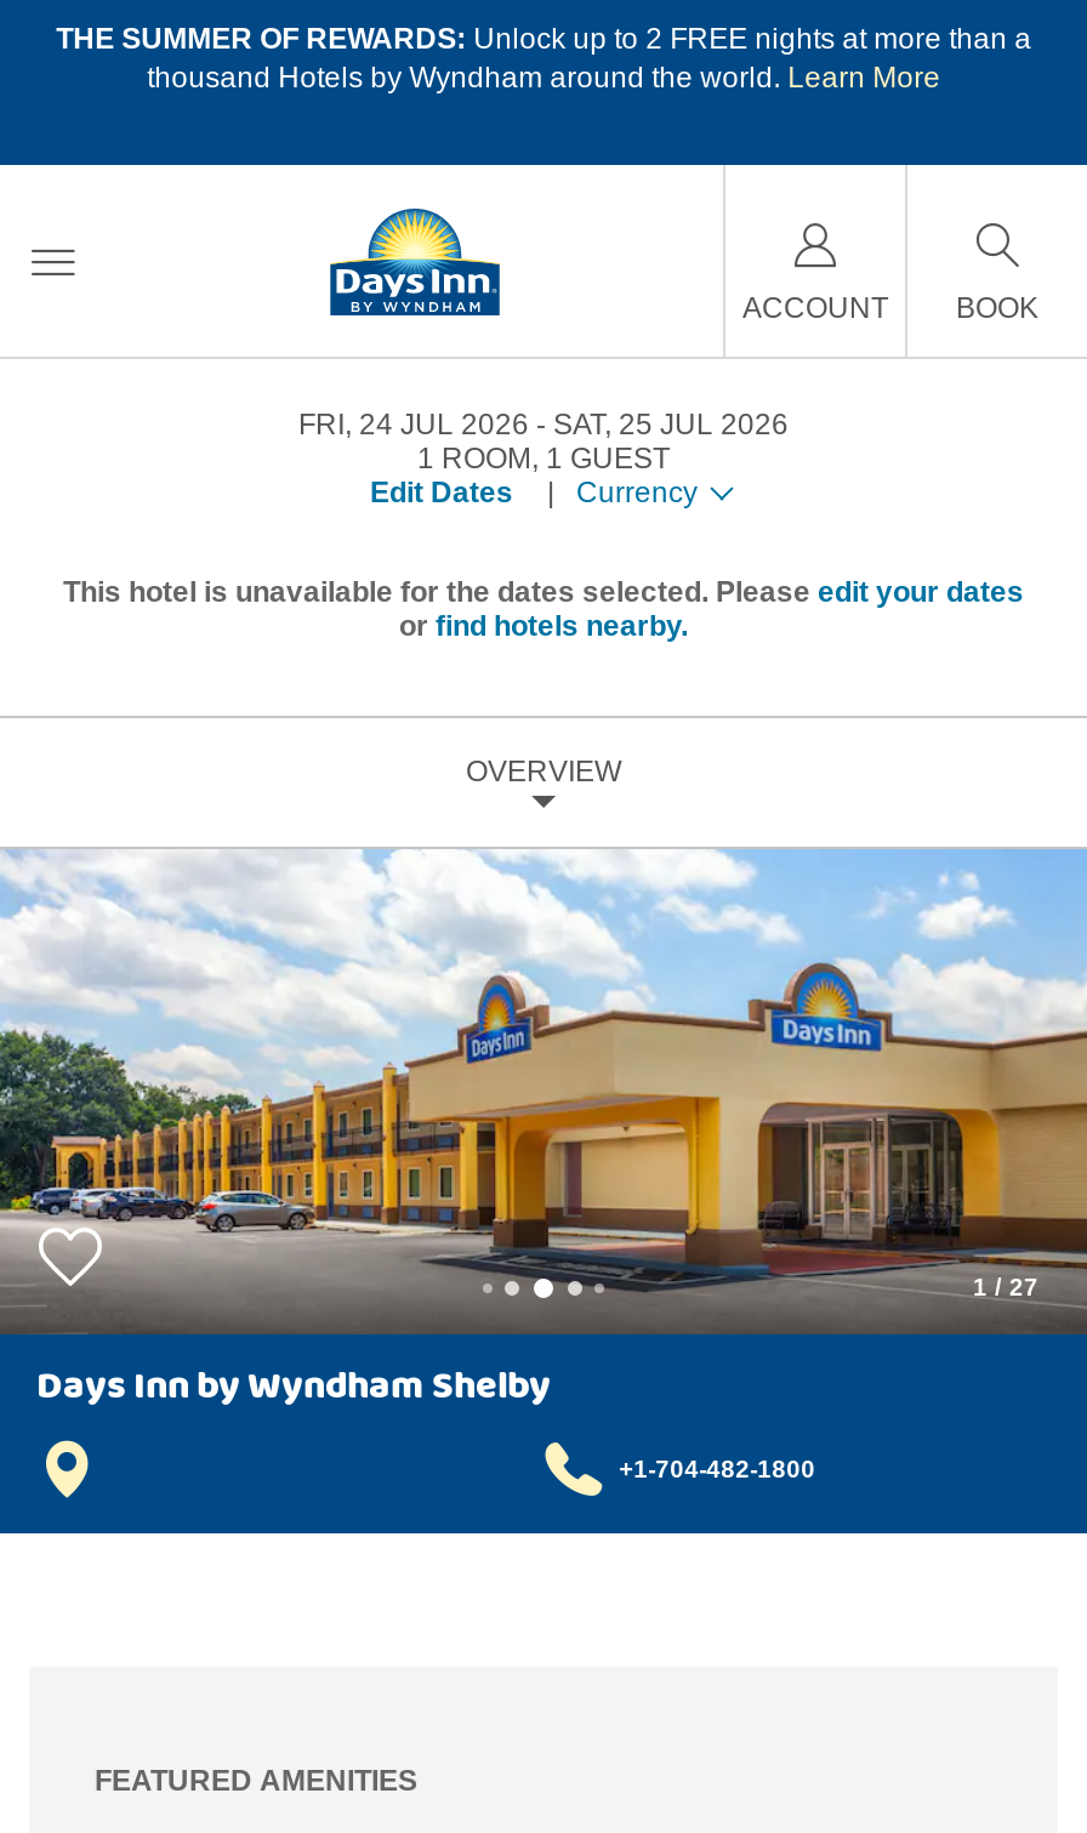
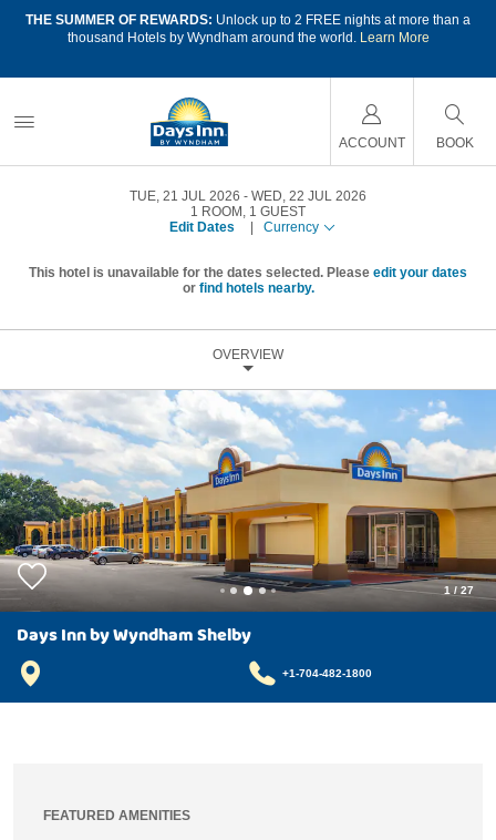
- FRI, 24 JUL 2026
+ TUE, 21 JUL 2026

- SAT, 25 JUL 2026
+ WED, 22 JUL 2026
